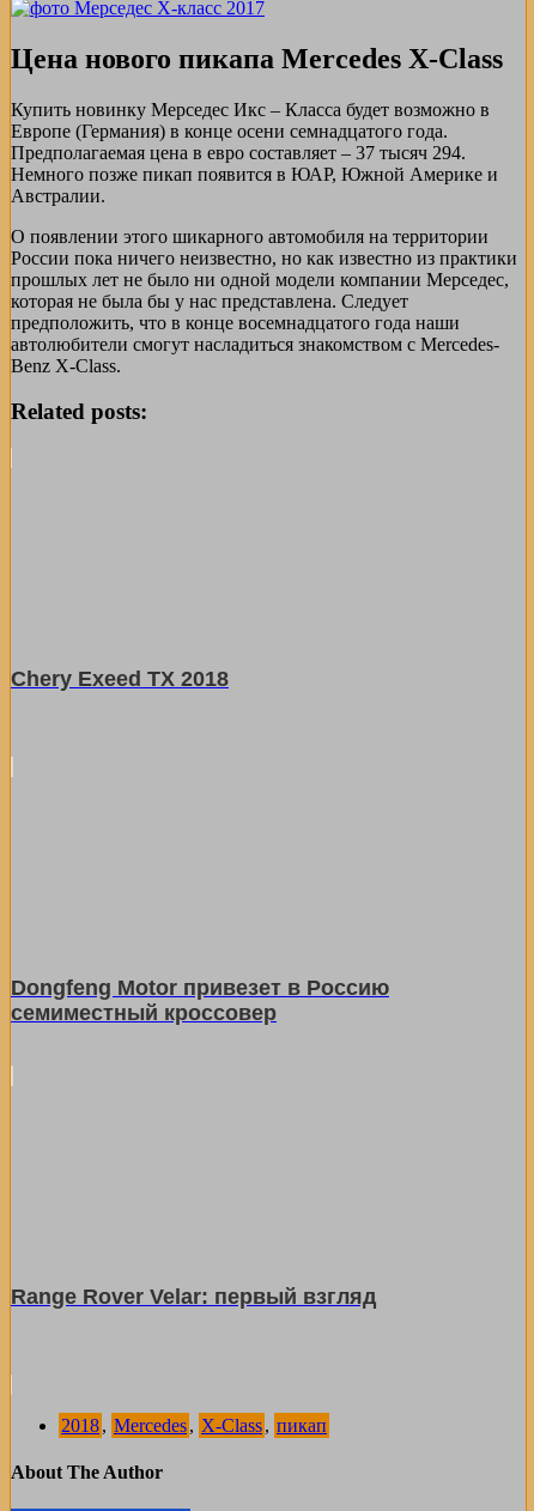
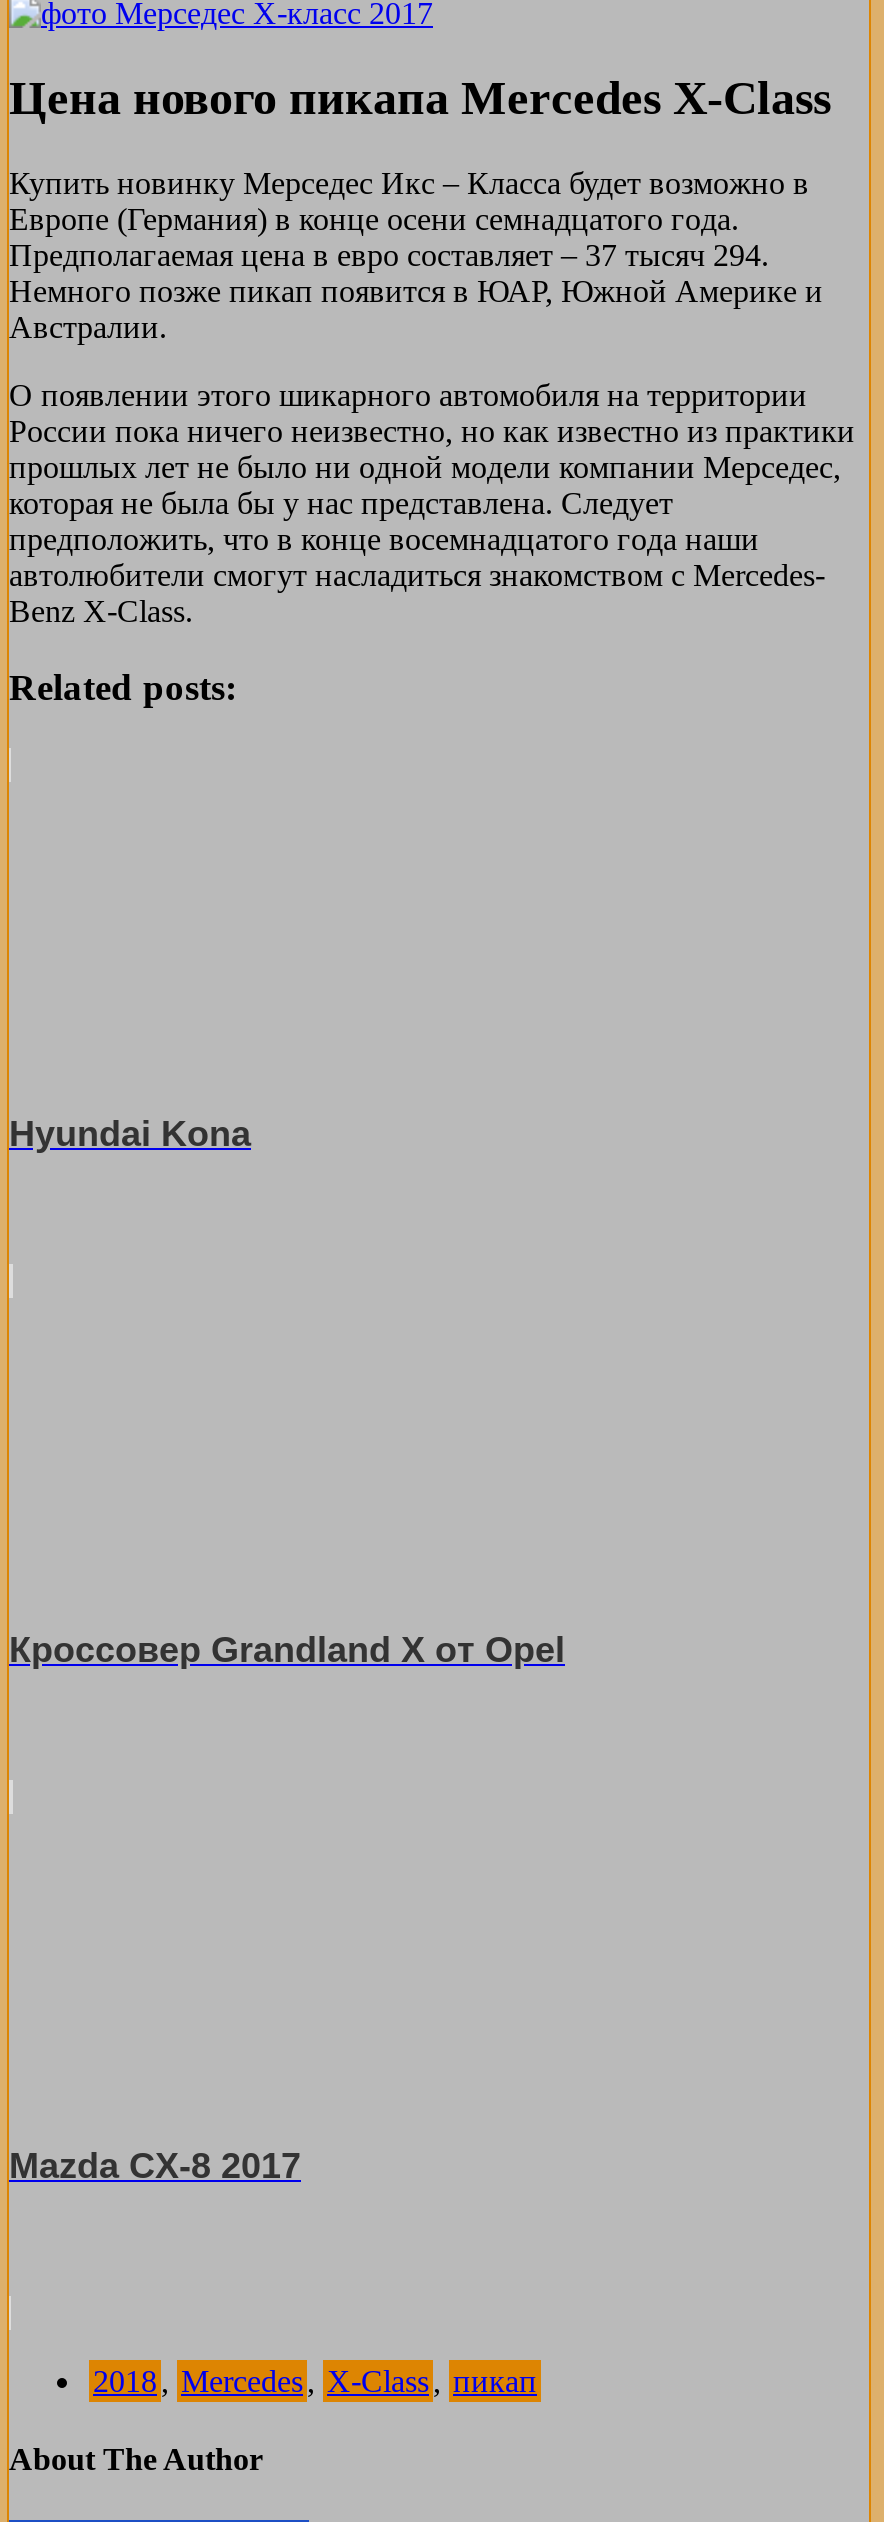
- Chery Exeed TX 2018
+ Hyundai Kona

- Dongfeng Motor привезет в Россию
- семиместный кроссовер
+ Кроссовер Grandland X от Opel

- Range Rover Velar: первый взгляд
+ Mazda CX-8 2017
